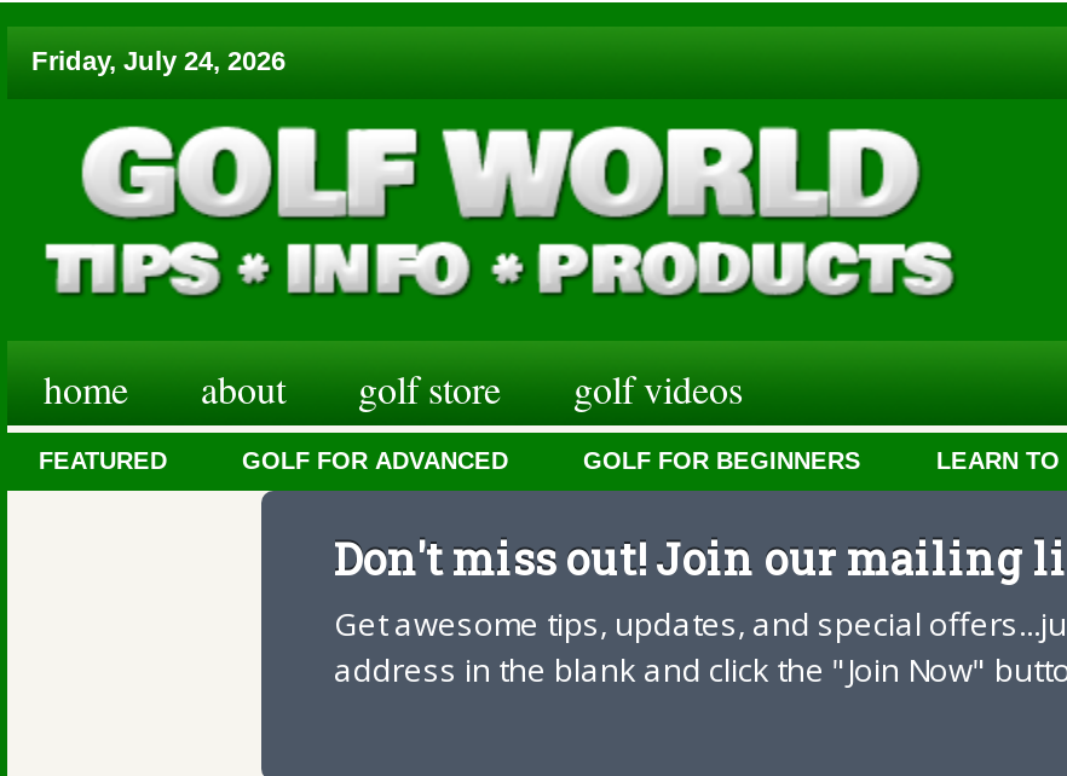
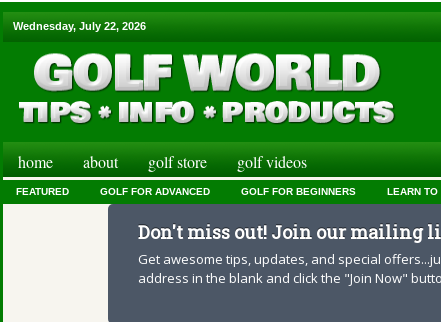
- Friday, July 24, 2026
+ Wednesday, July 22, 2026
